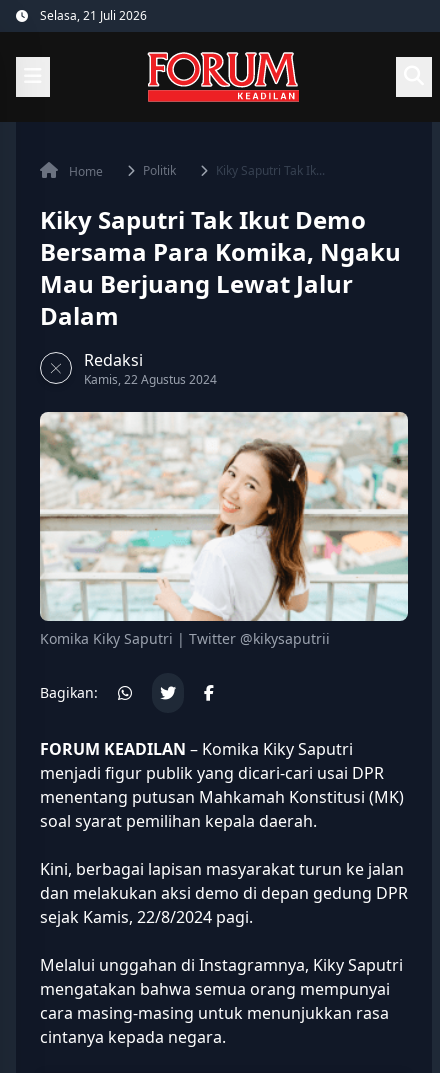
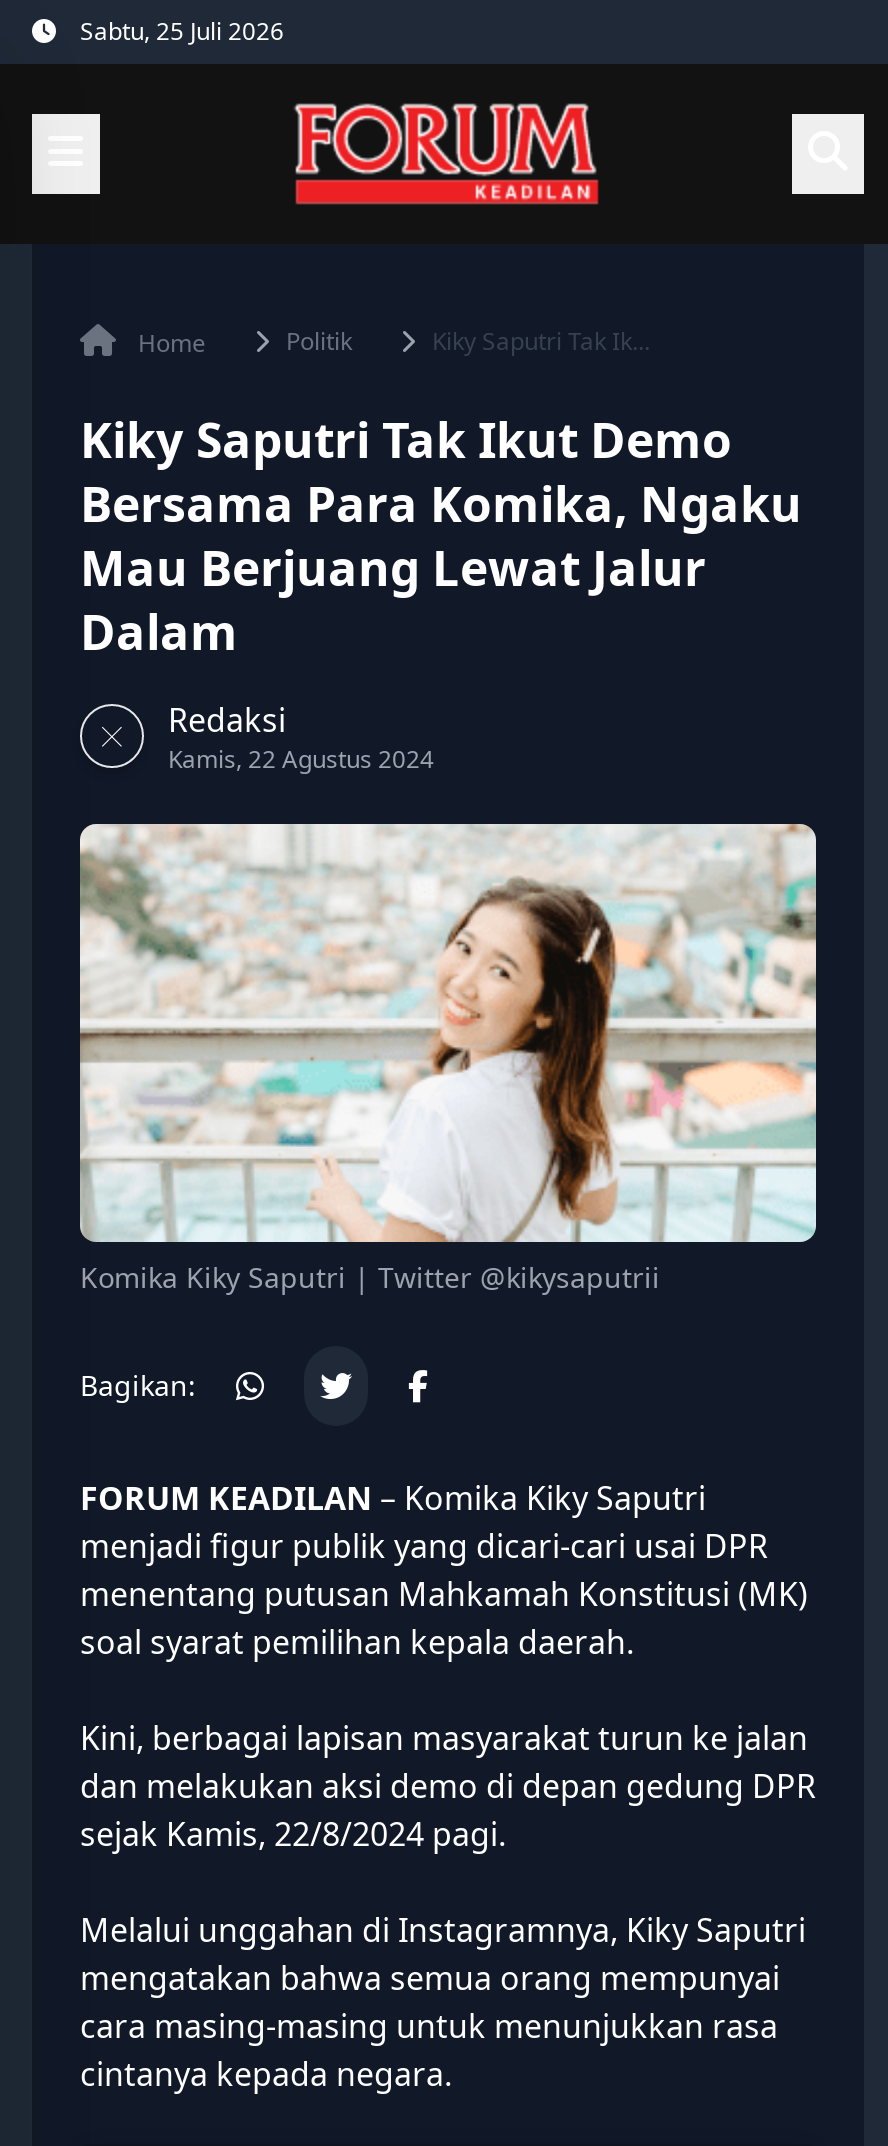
- Selasa, 21 Juli 2026
+ Sabtu, 25 Juli 2026
